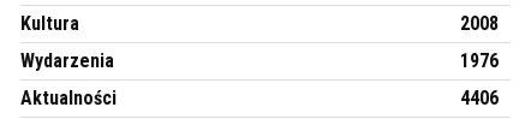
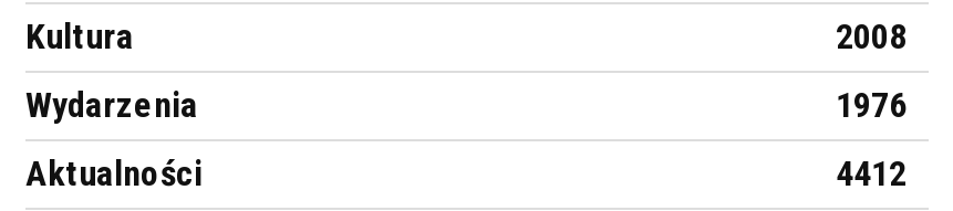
- 4406
+ 4412
